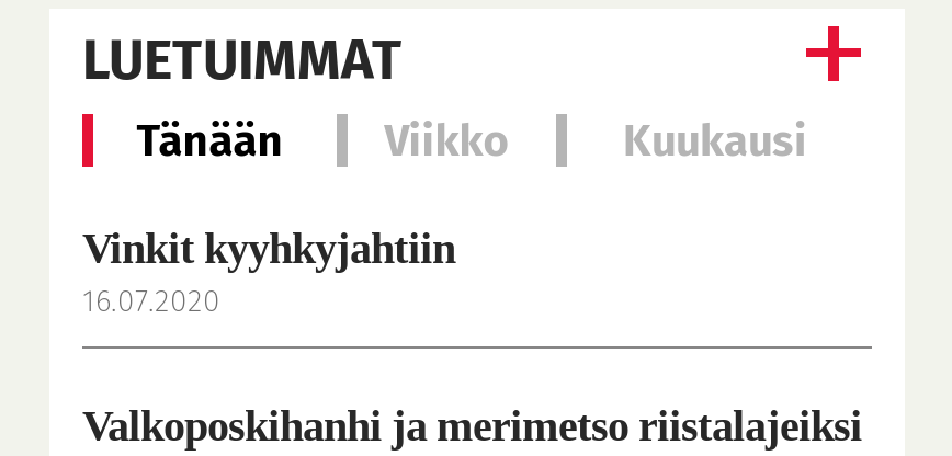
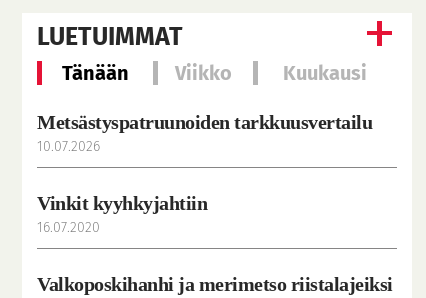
+ Metsästyspatruunoiden tarkkuusvertailu
+ 10.07.2026
